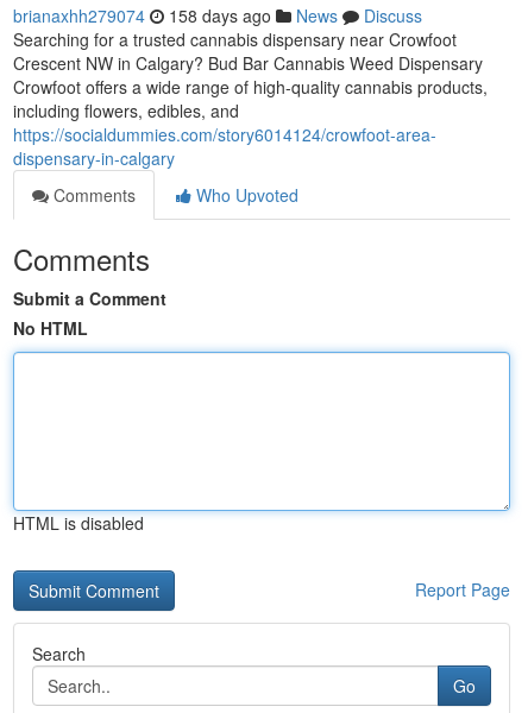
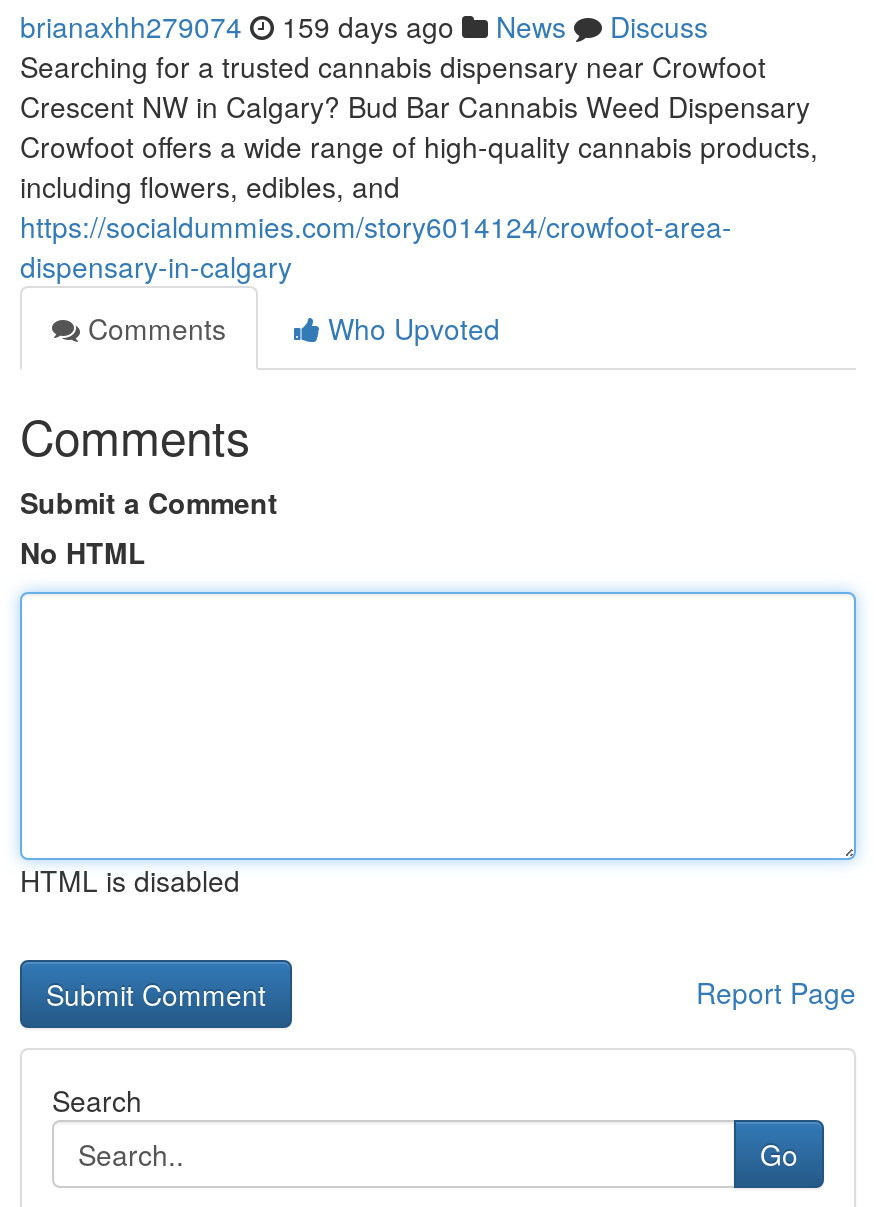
- brianaxhh279074 158 days ago News Discuss
+ brianaxhh279074 159 days ago News Discuss
